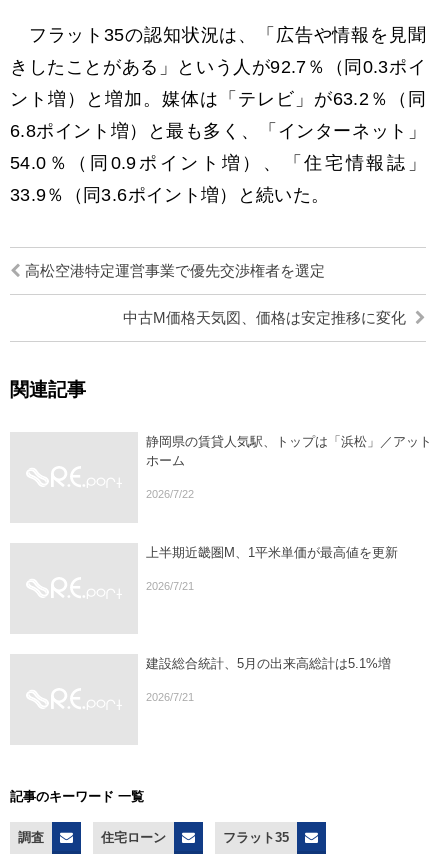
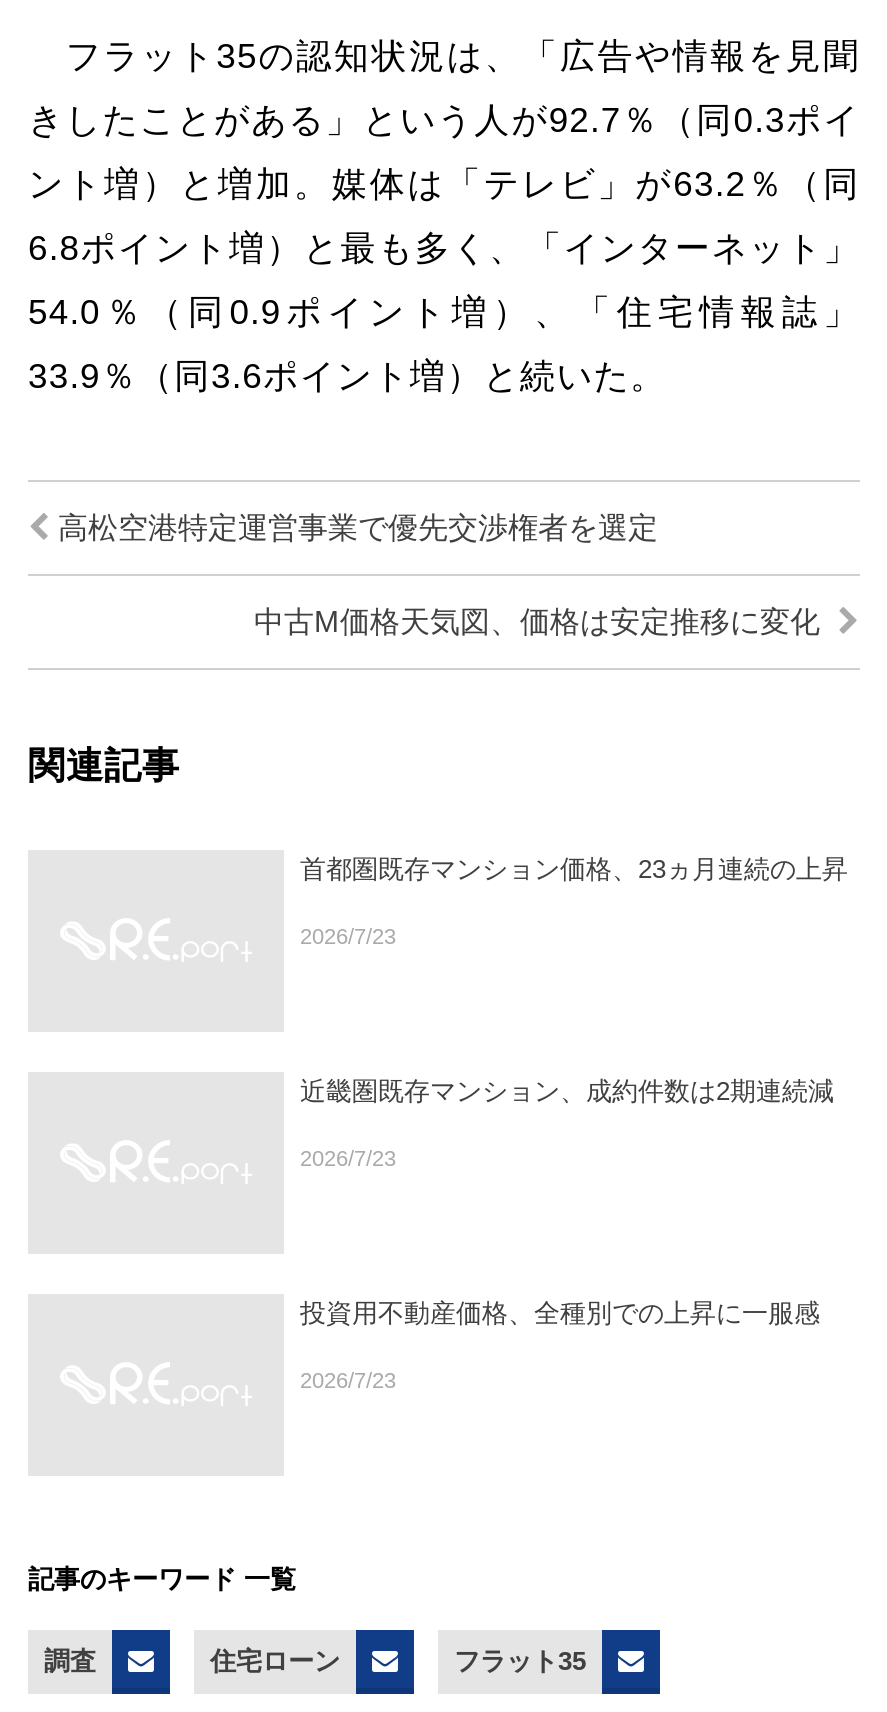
- 静岡県の賃貸人気駅、トップは「浜松」／アット
- ホーム
+ 首都圏既存マンション価格、23ヵ月連続の上昇

- 2026/7/22
+ 2026/7/23

- 上半期近畿圏M、1平米単価が最高値を更新
+ 近畿圏既存マンション、成約件数は2期連続減

- 2026/7/21
+ 2026/7/23

- 建設総合統計、5月の出来高総計は5.1%増
+ 投資用不動産価格、全種別での上昇に一服感

- 2026/7/21
+ 2026/7/23
